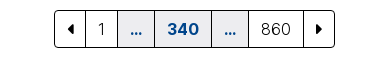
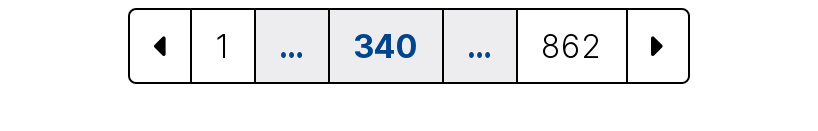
- 860
+ 862
